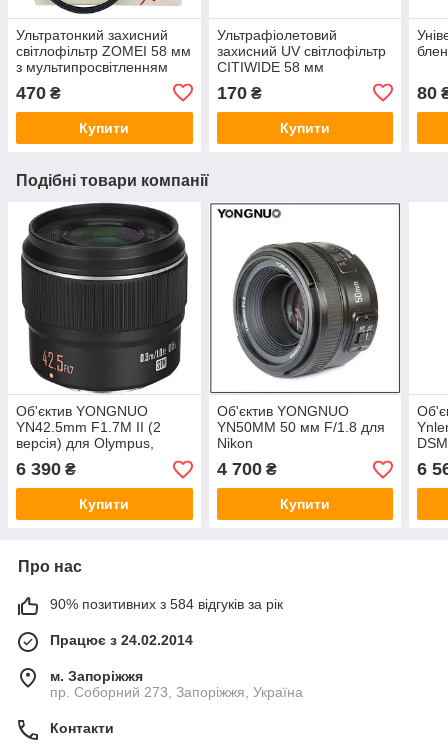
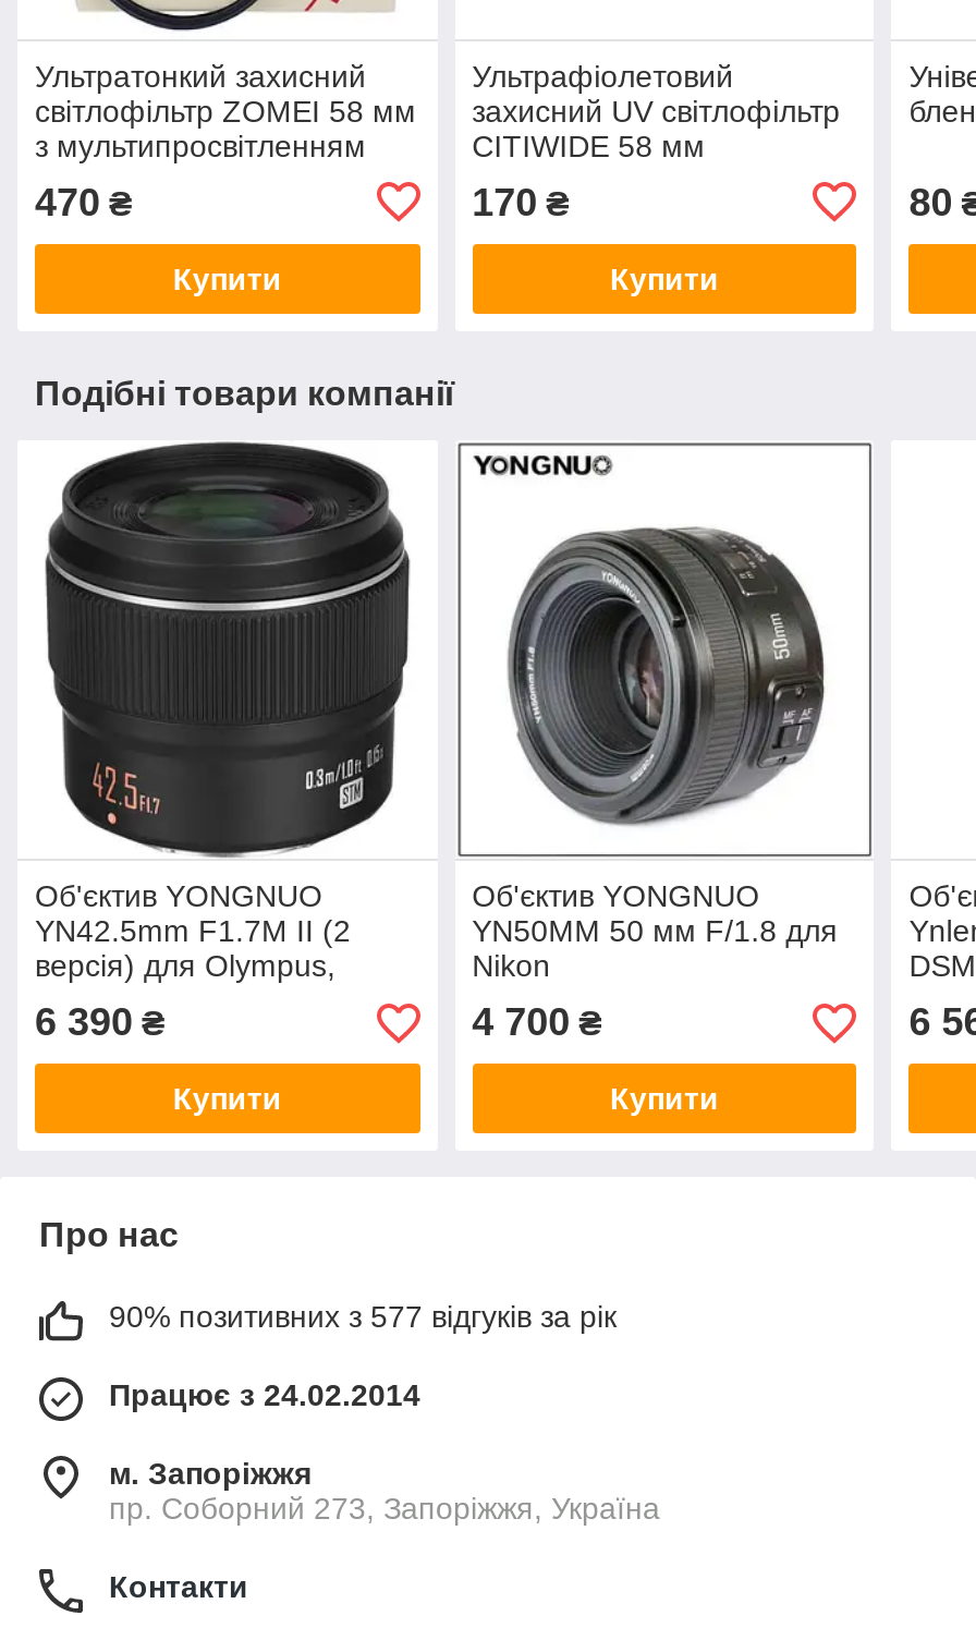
- 90% позитивних з 584 відгуків за рік
+ 90% позитивних з 577 відгуків за рік
